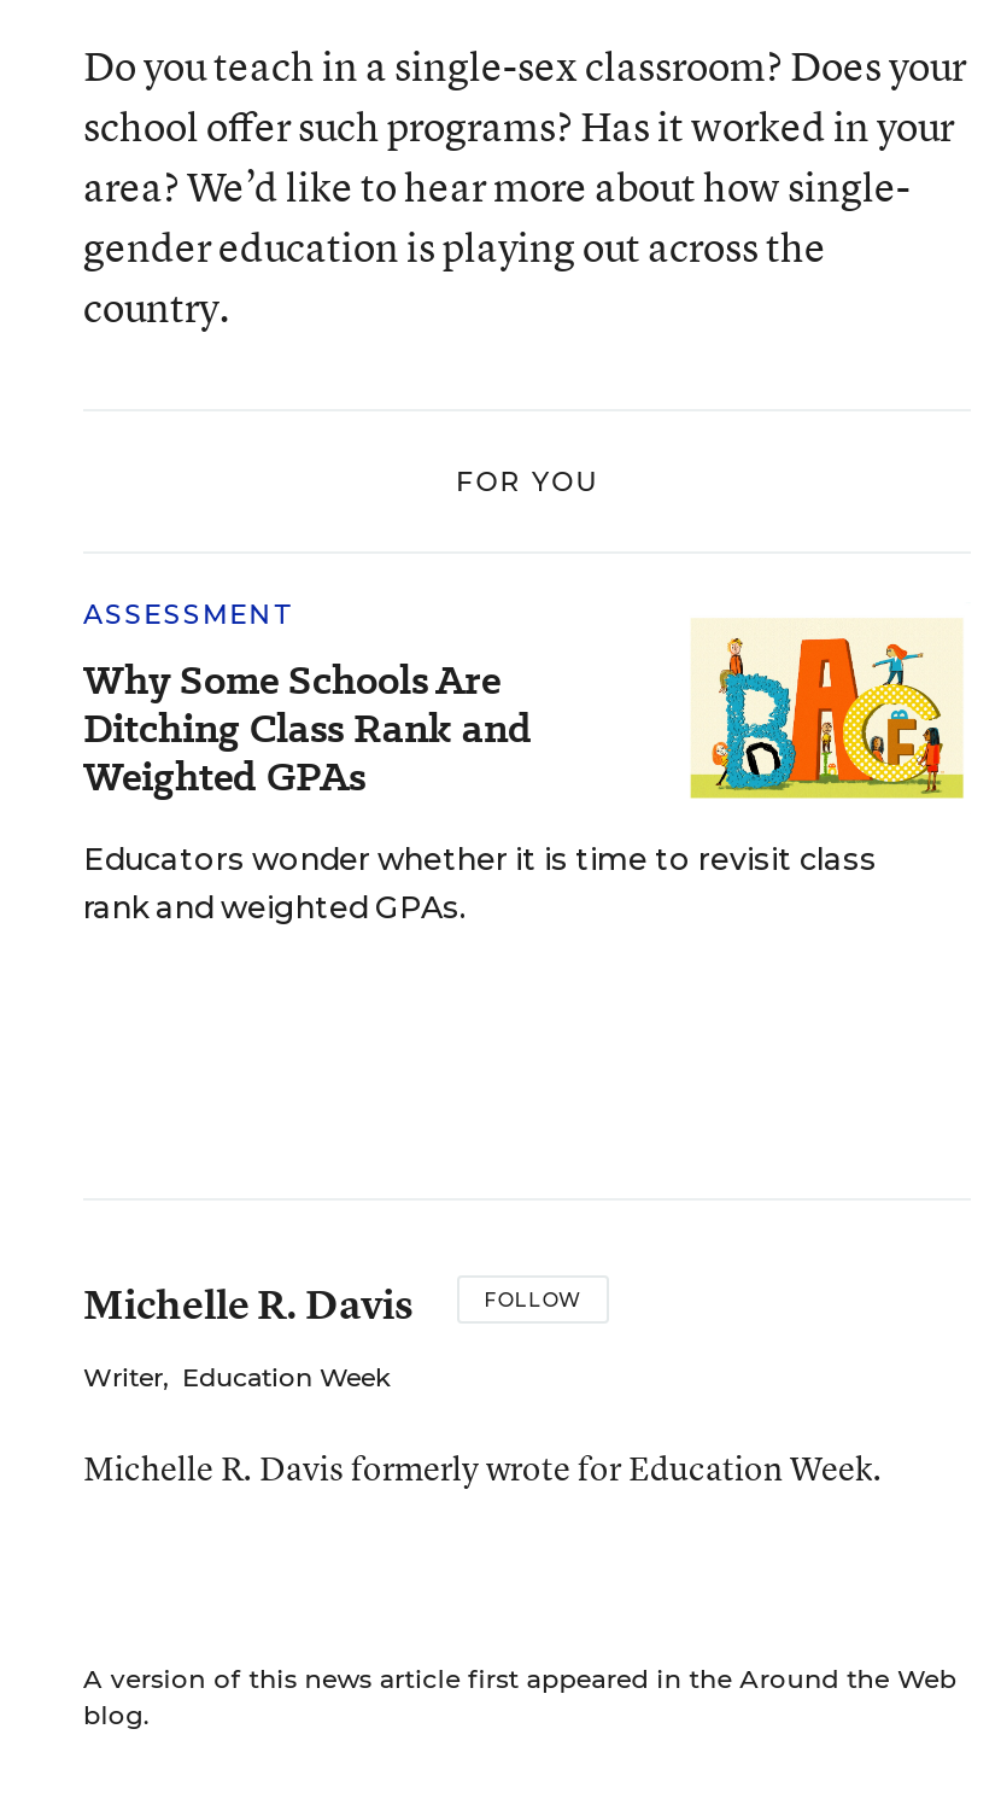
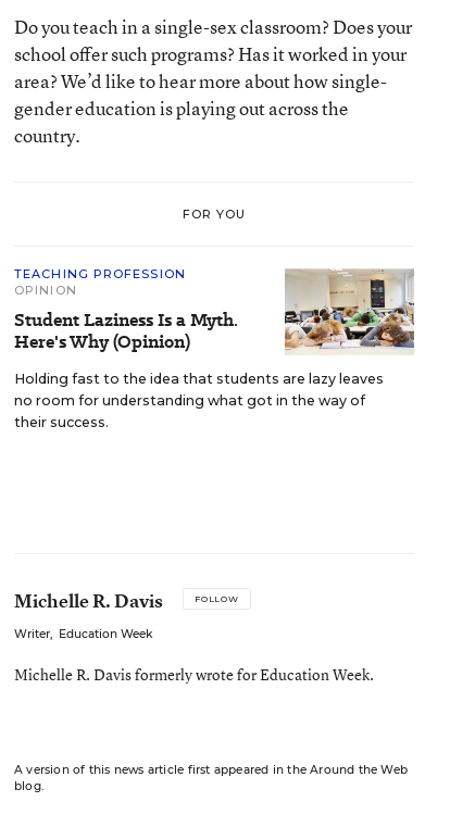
- ASSESSMENT
- Why Some Schools Are
- Ditching Class Rank and
- Weighted GPAs
+ TEACHING PROFESSION
+ OPINION
+ Student Laziness Is a Myth.
+ Here's Why (Opinion)

- [image]
- Educators wonder whether it is time to revisit class
- rank and weighted GPAs.
+ [image]
+ Holding fast to the idea that students are lazy leaves
+ no room for understanding what got in the way of
+ their success.
